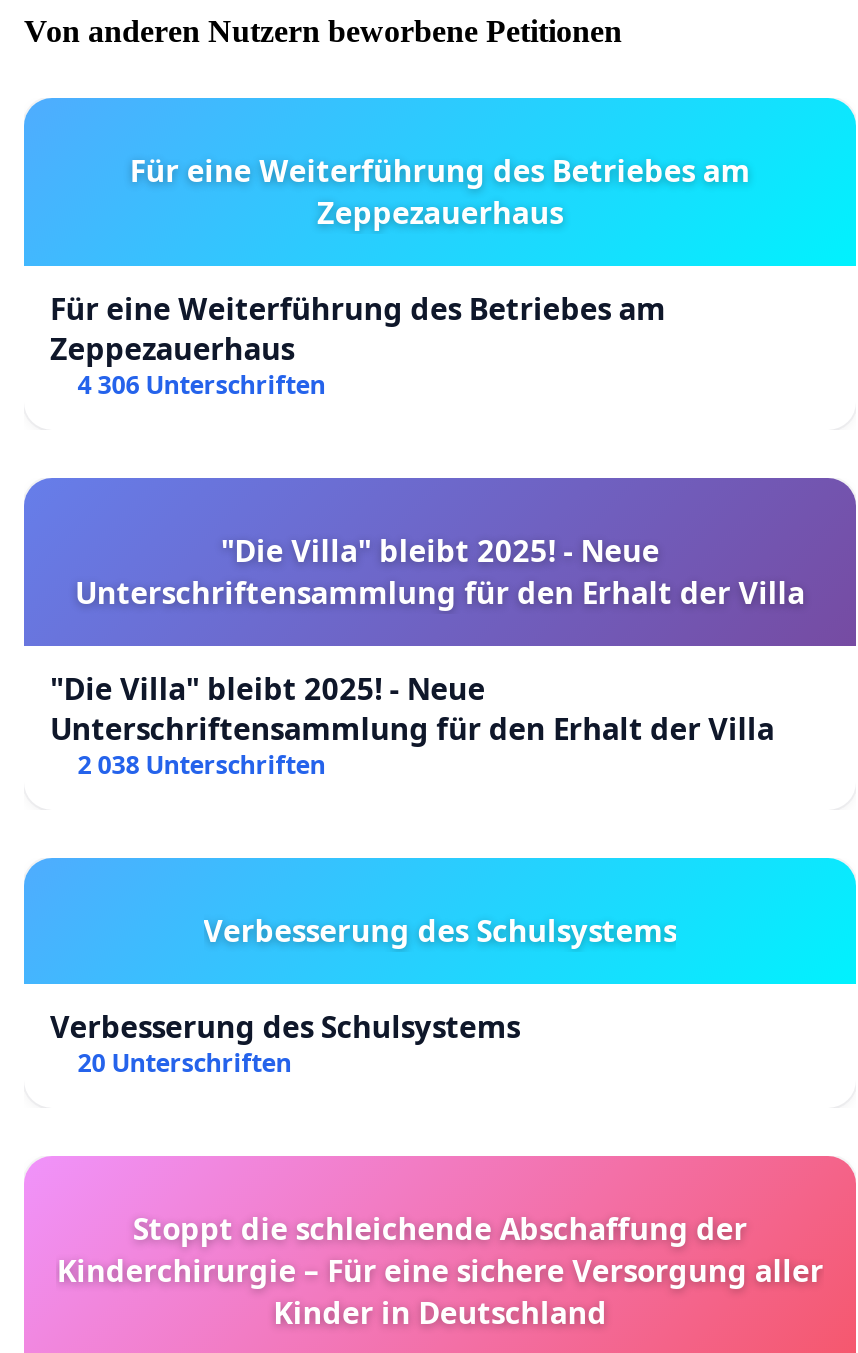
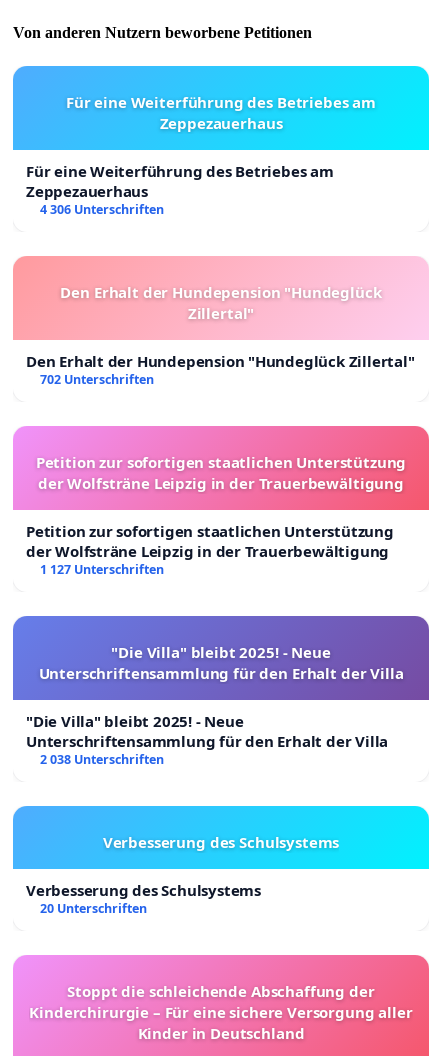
+ [image]
+ Petition zur sofortigen staatlichen Unterstützung
+ der Wolfsträne Leipzig in der Trauerbewältigung
+ Petition zur sofortigen staatlichen Unterstützung
+ der Wolfsträne Leipzig in der Trauerbewältigung
+ 1 127 Unterschriften

+ [image]
+ Den Erhalt der Hundepension "Hundeglück
+ Zillertal"
+ Den Erhalt der Hundepension "Hundeglück Zillertal"
+ 702 Unterschriften
